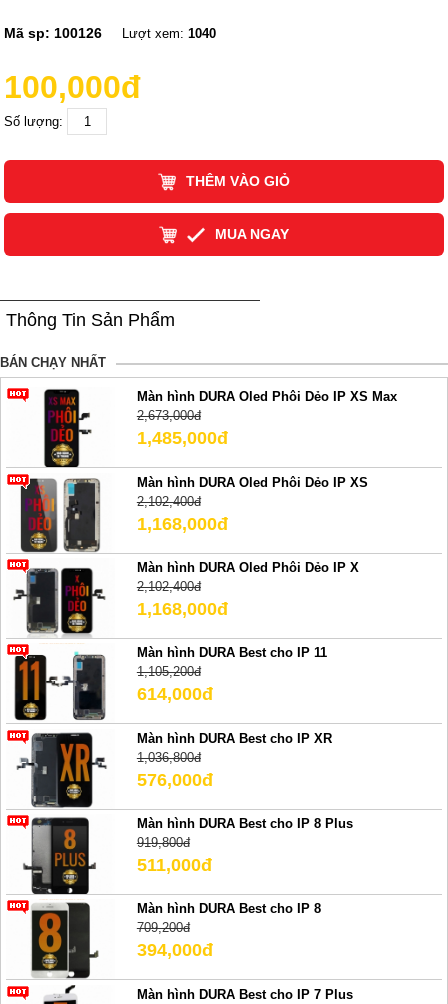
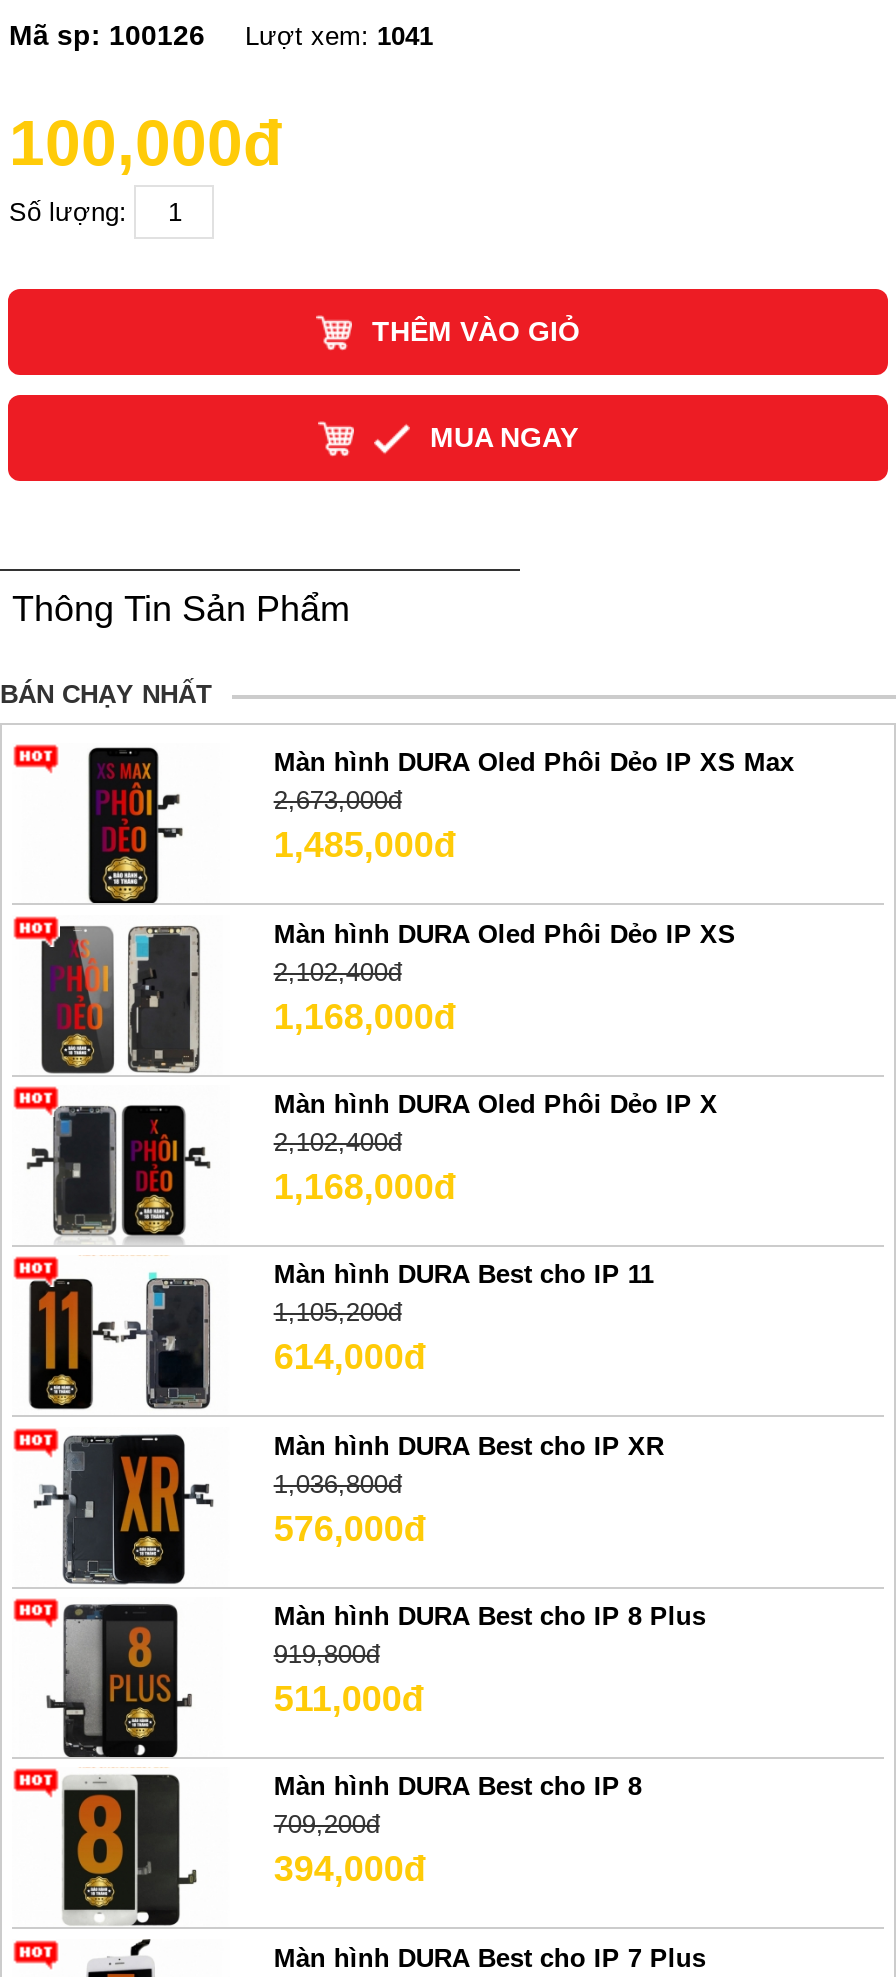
- Mã sp: 100126 Lượt xem: 1040
+ Mã sp: 100126 Lượt xem: 1041
